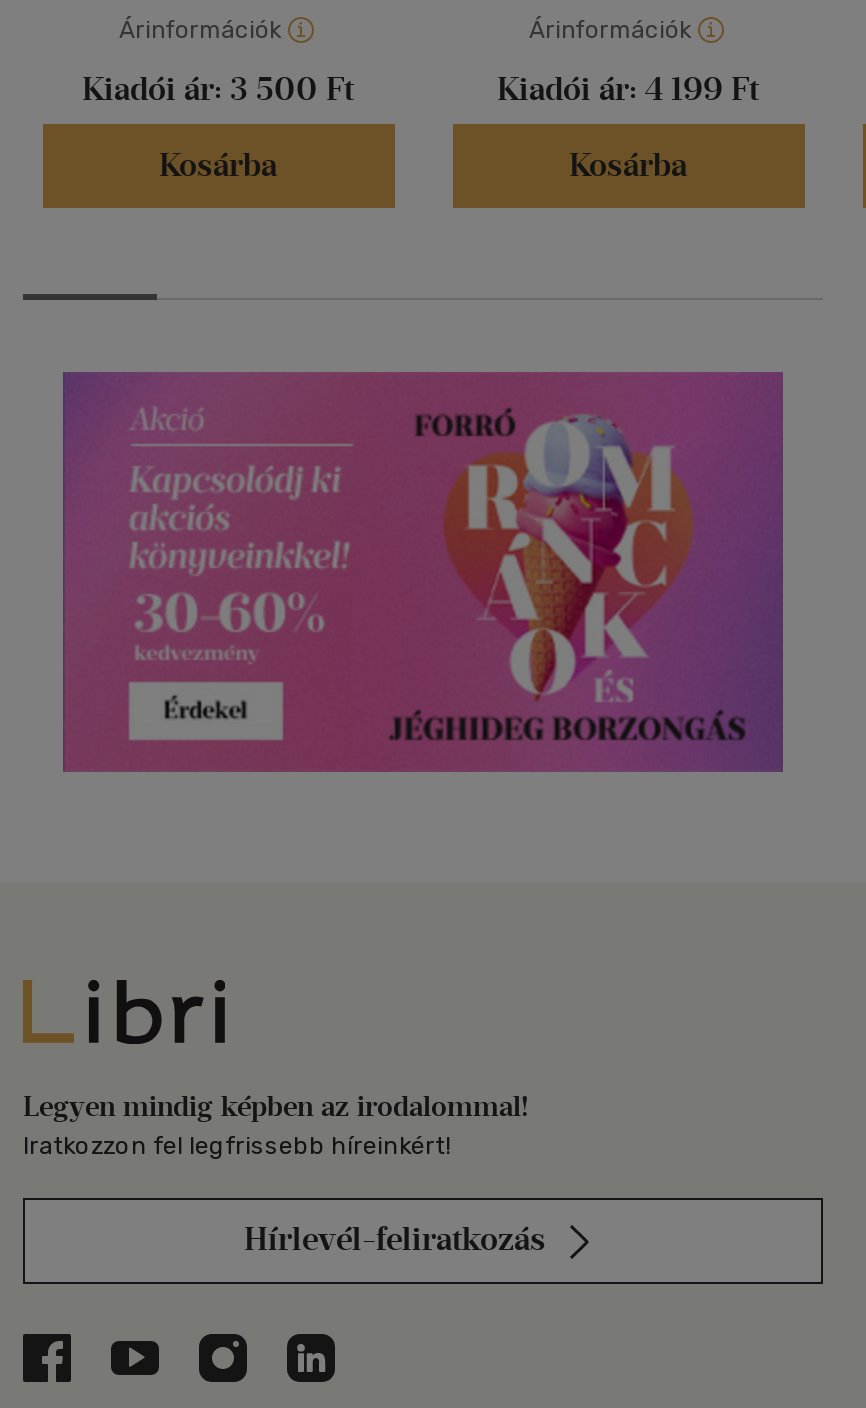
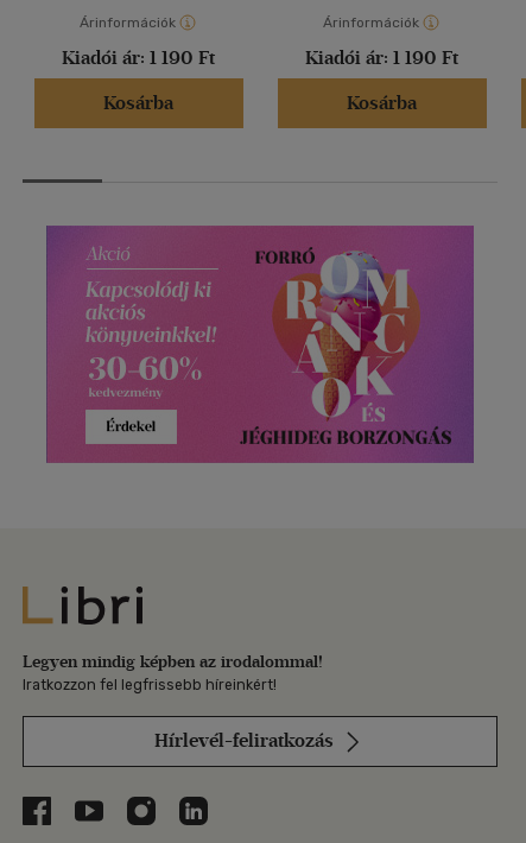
- Kiadói ár: 3 500 Ft
+ Kiadói ár: 1 190 Ft

- Kiadói ár: 4 199 Ft
+ Kiadói ár: 1 190 Ft
